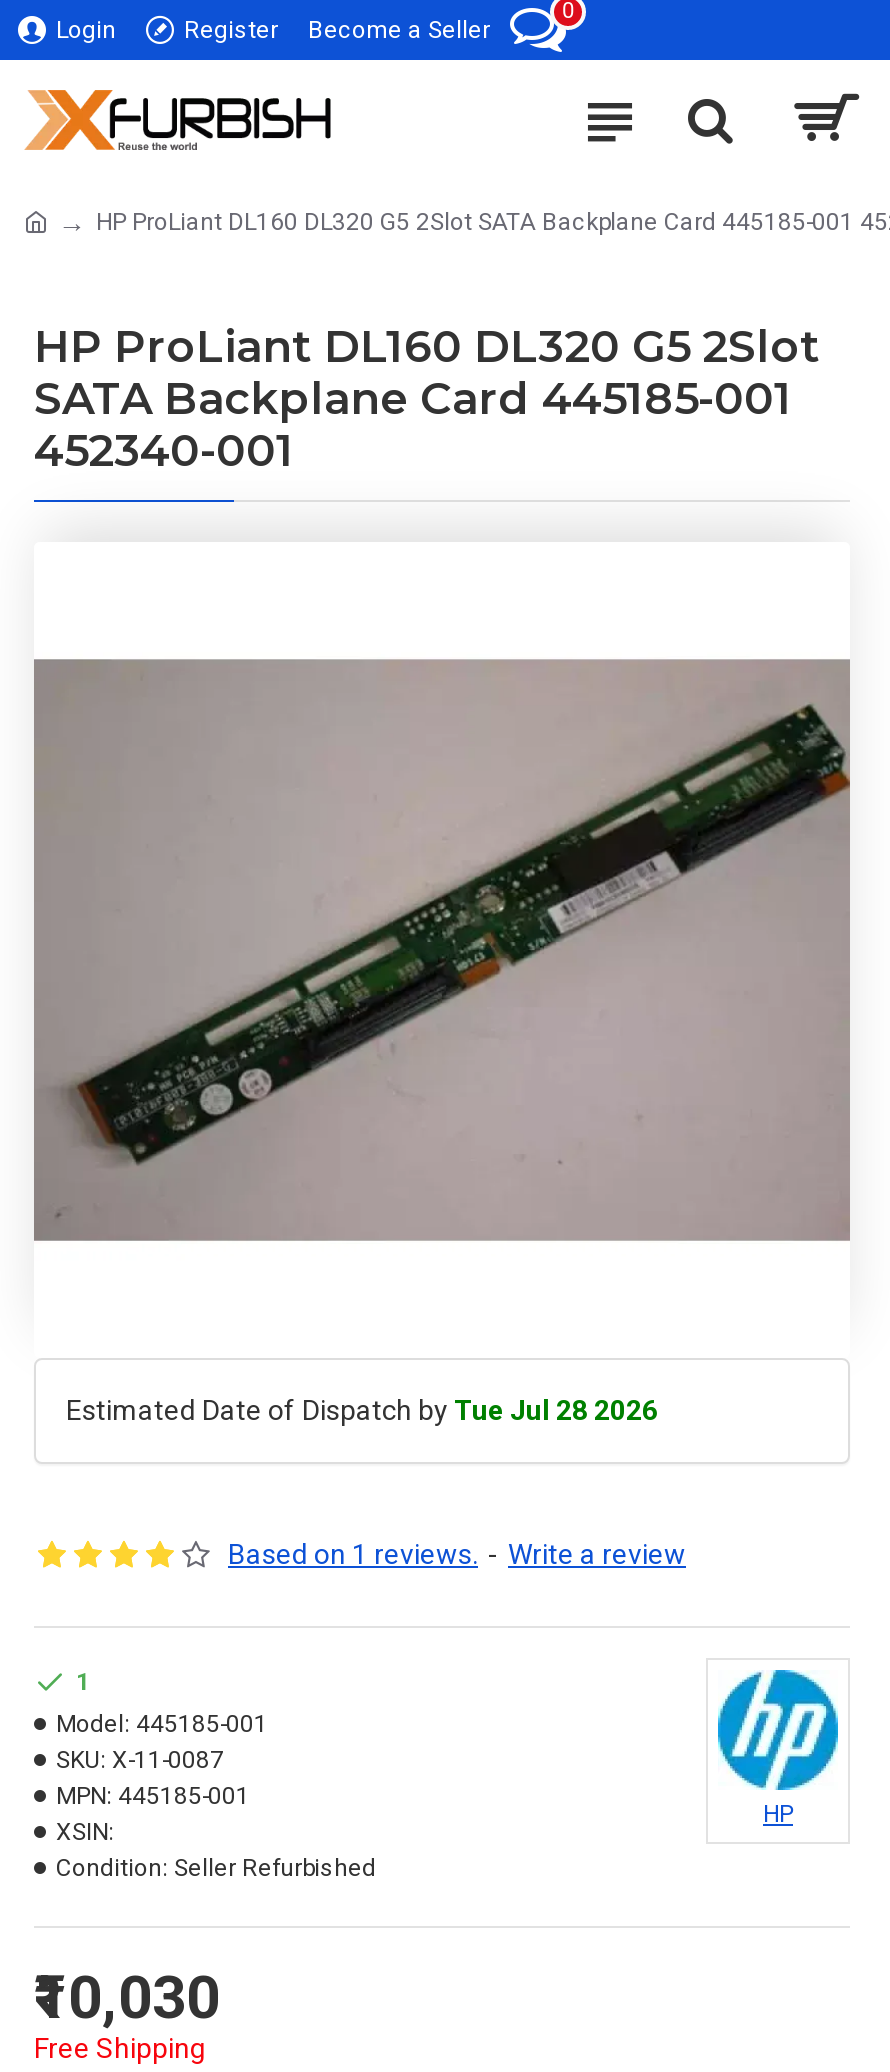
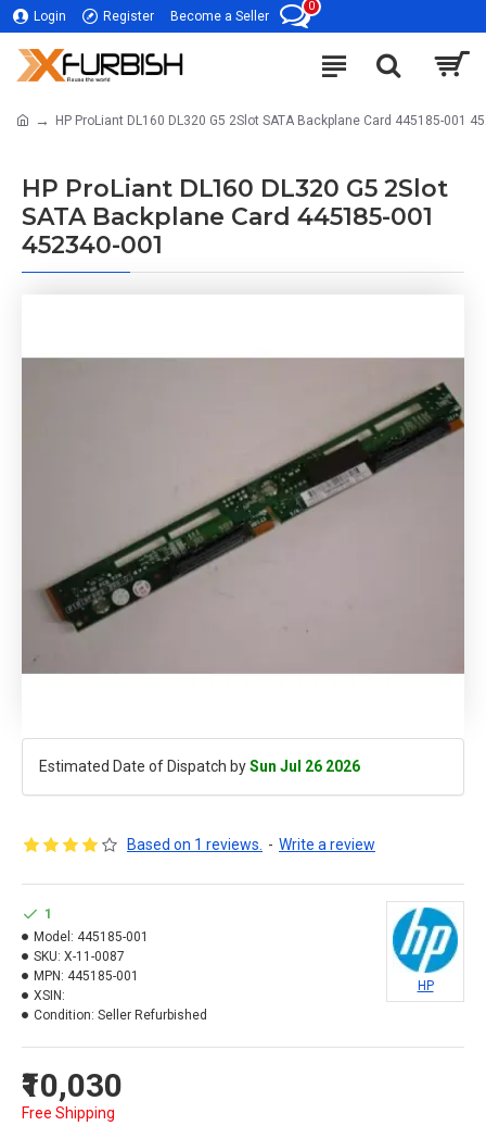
- Estimated Date of Dispatch by Tue Jul 28 2026
+ Estimated Date of Dispatch by Sun Jul 26 2026
